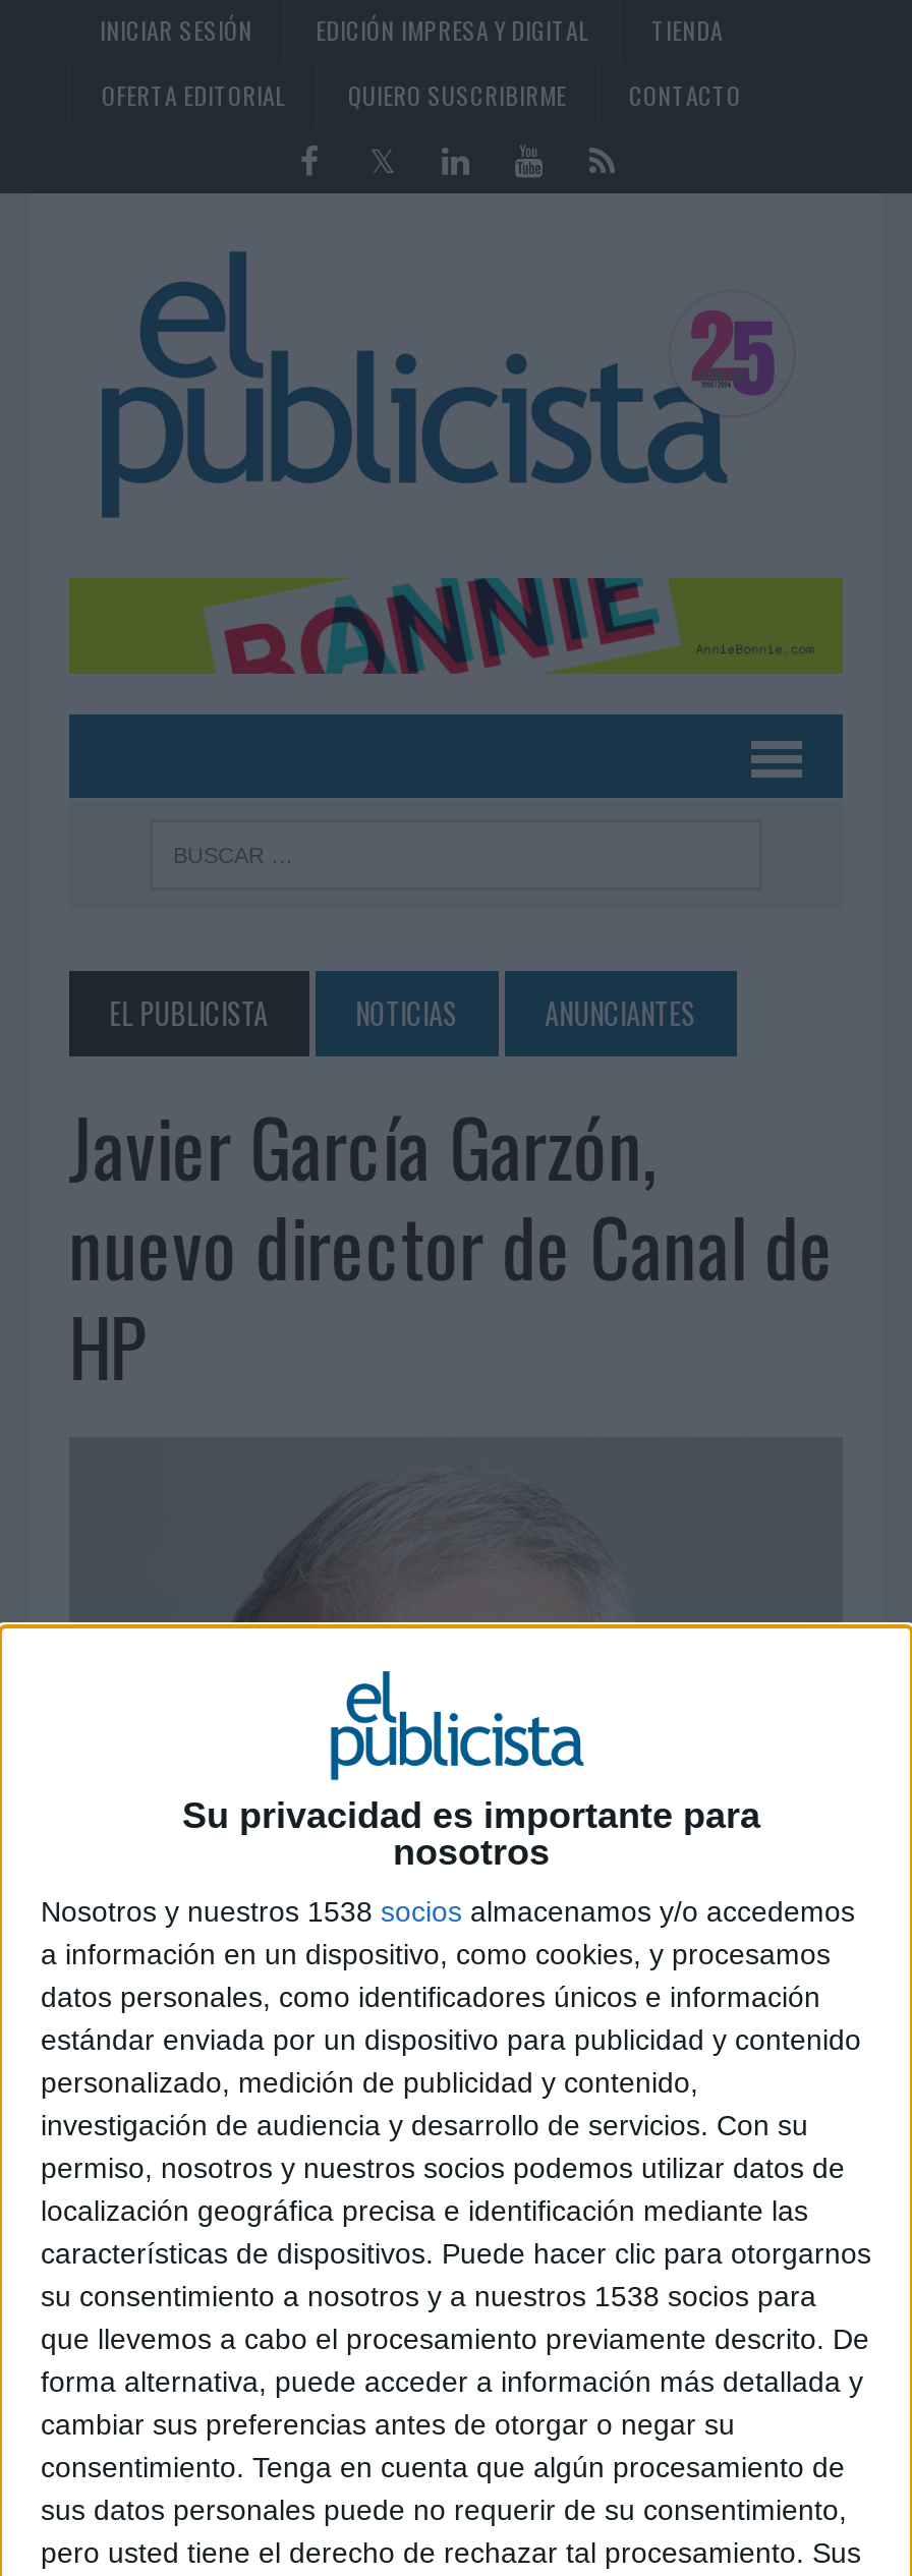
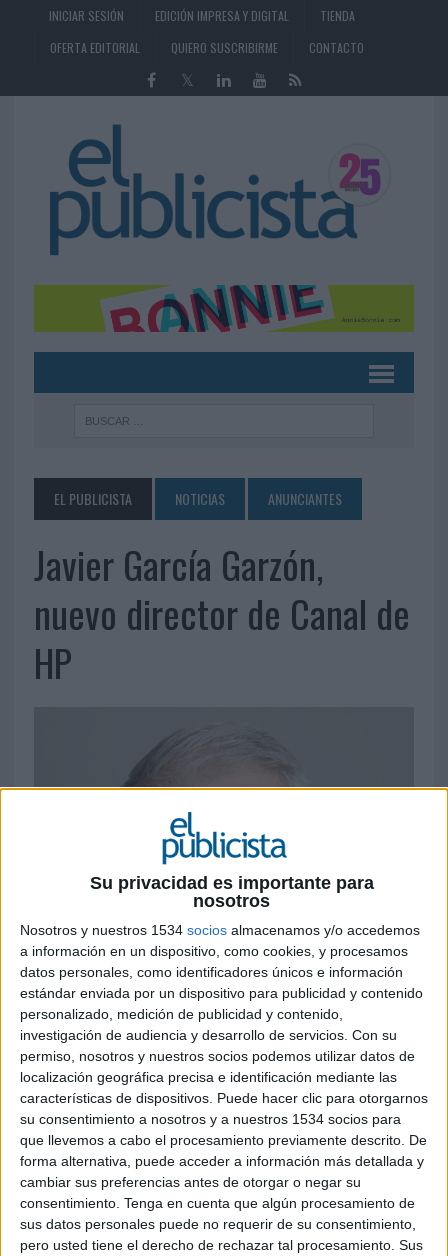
- Nosotros y nuestros 1538 socios almacenamos y/o accedemos
+ Nosotros y nuestros 1534 socios almacenamos y/o accedemos

- su consentimiento a nosotros y a nuestros 1538 socios para
+ su consentimiento a nosotros y a nuestros 1534 socios para
